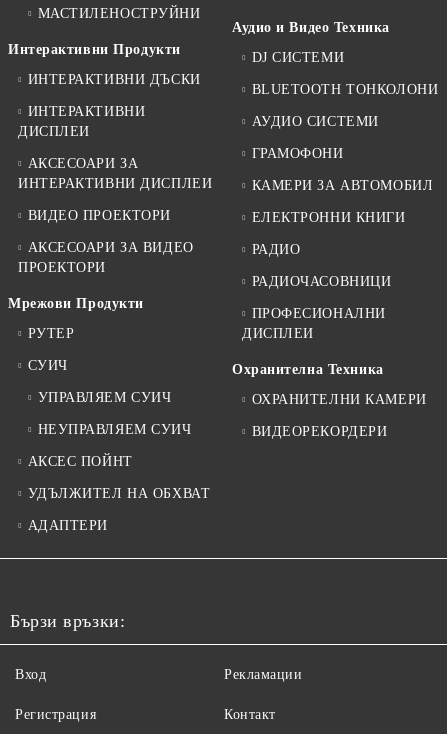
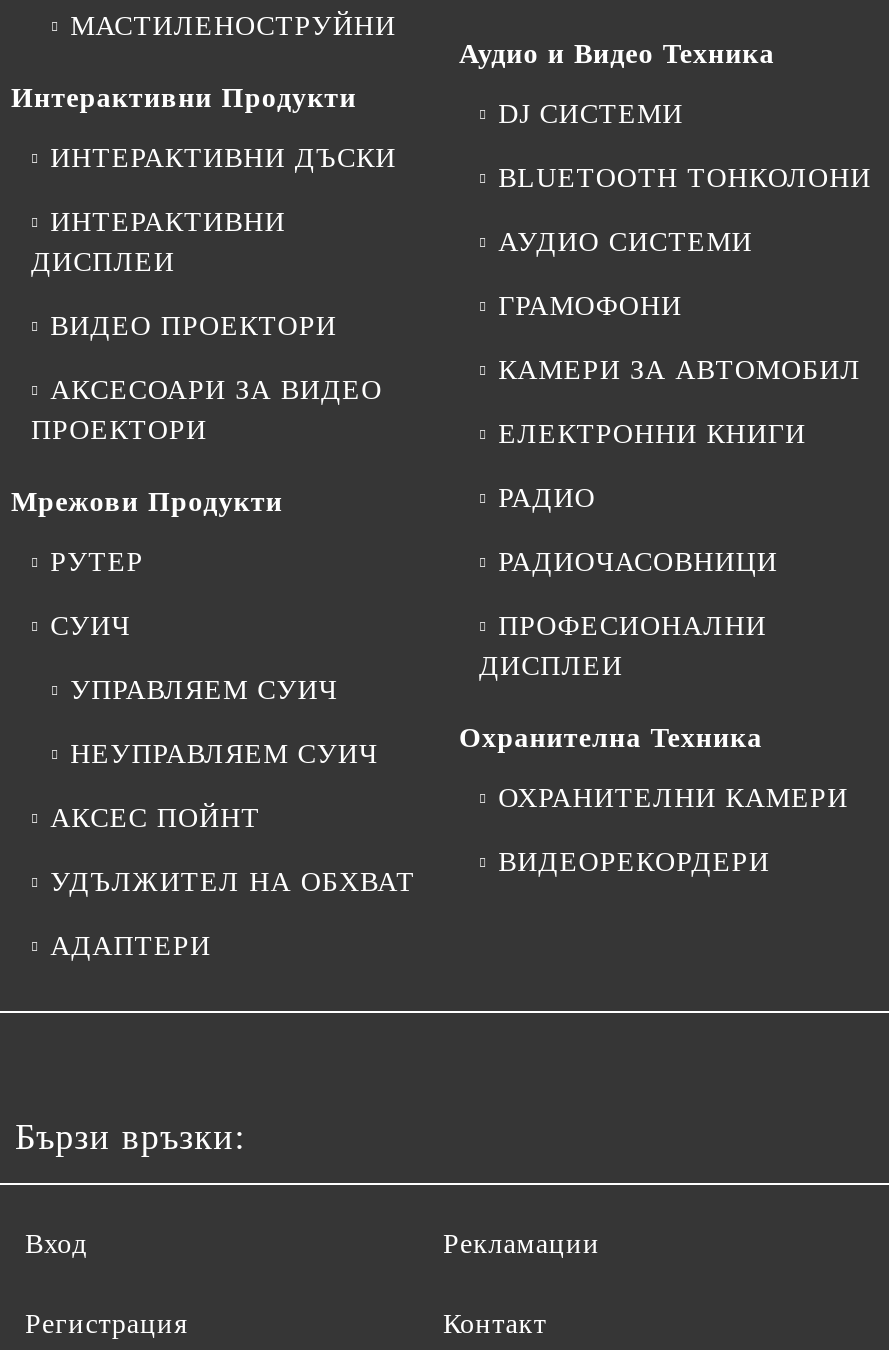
- АКСЕСОАРИ ЗА
- ИНТЕРАКТИВНИ ДИСПЛЕИ
